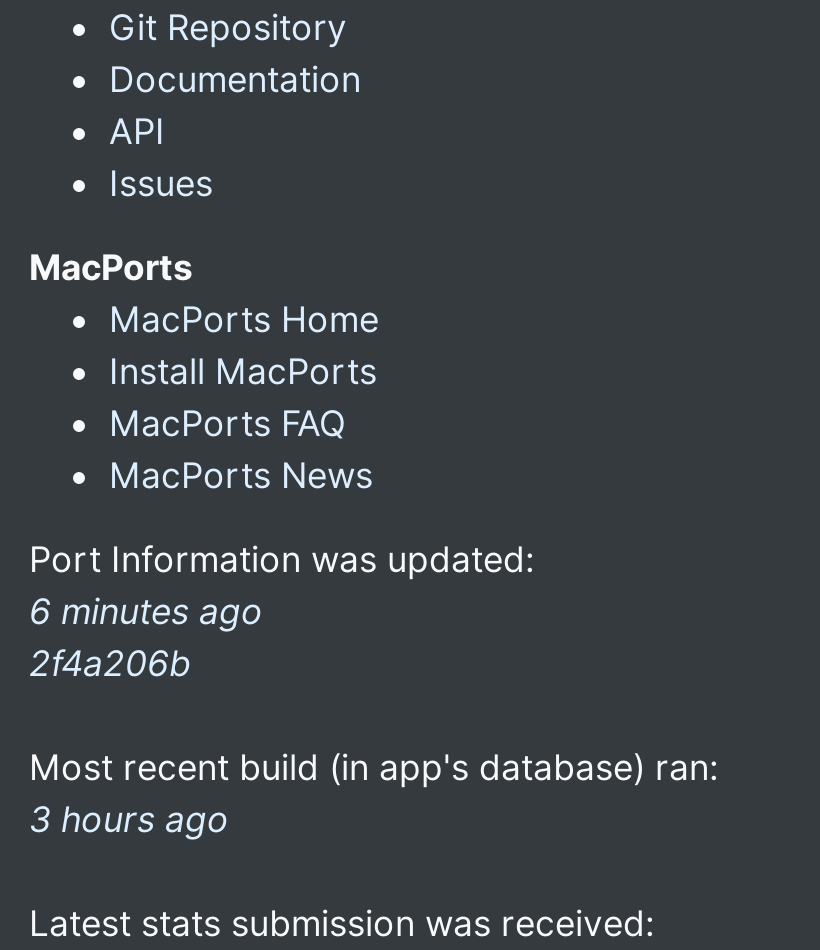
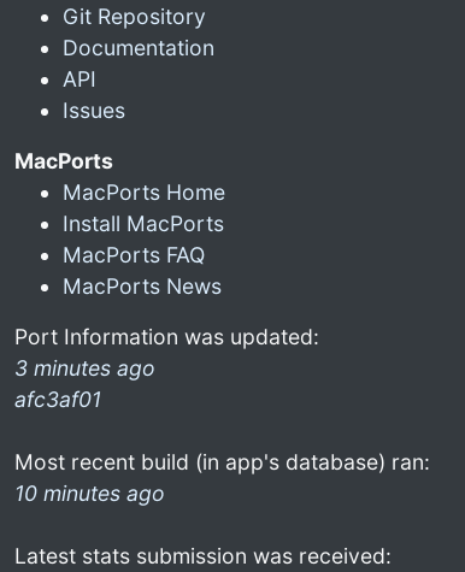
- 6 minutes ago
- 2f4a206b
+ 3 minutes ago
+ afc3af01

- 3 hours ago
+ 10 minutes ago
